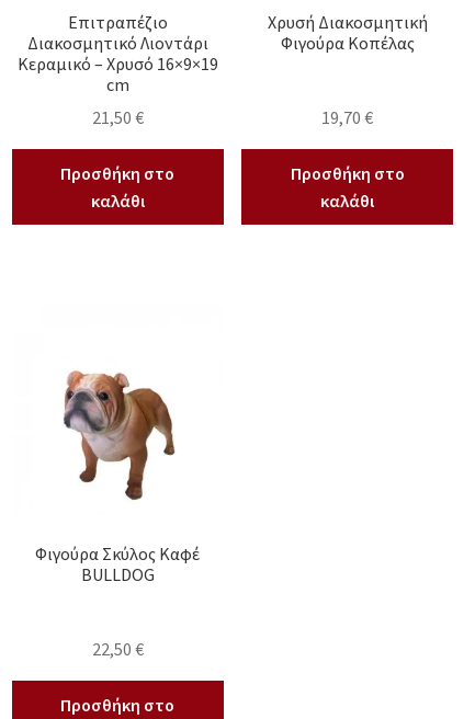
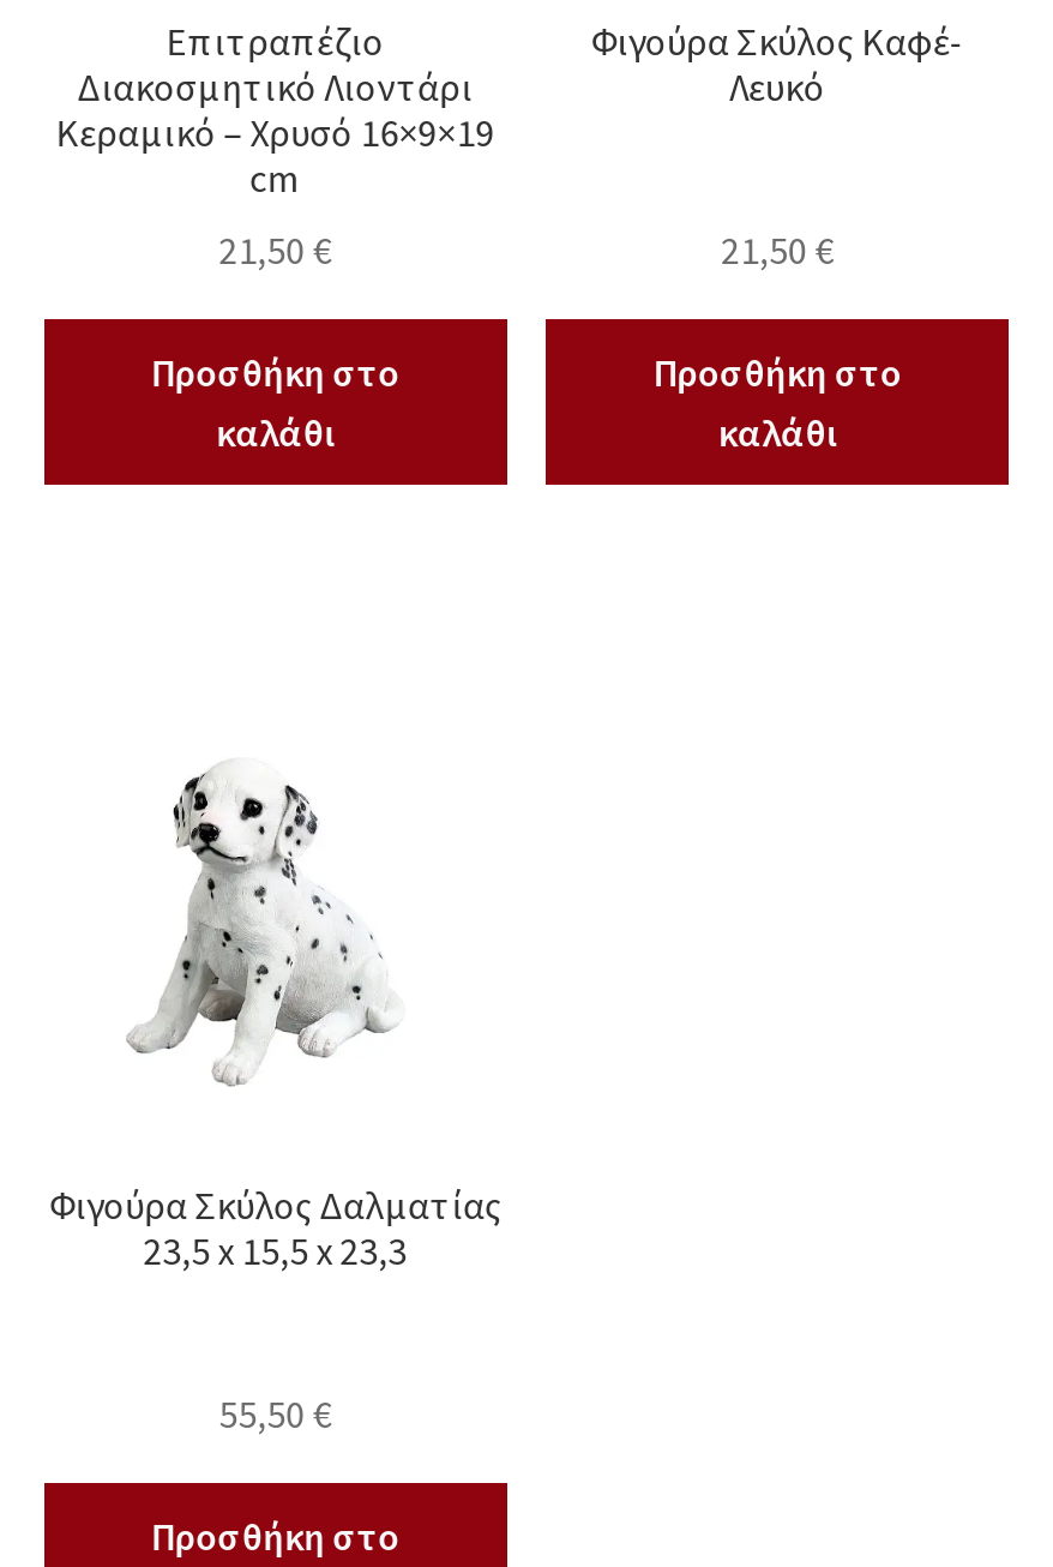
- Χρυσή Διακοσμητική
- Φιγούρα Κοπέλας
+ Φιγούρα Σκύλος Καφέ-
+ Λευκό

- 19,70 €
+ 21,50 €

- [image]
- Φιγούρα Σκύλος Καφέ
- BULLDOG
+ [image]
+ Φιγούρα Σκύλος Δαλματίας
+ 23,5 x 15,5 x 23,3

- 22,50 €
+ 55,50 €
